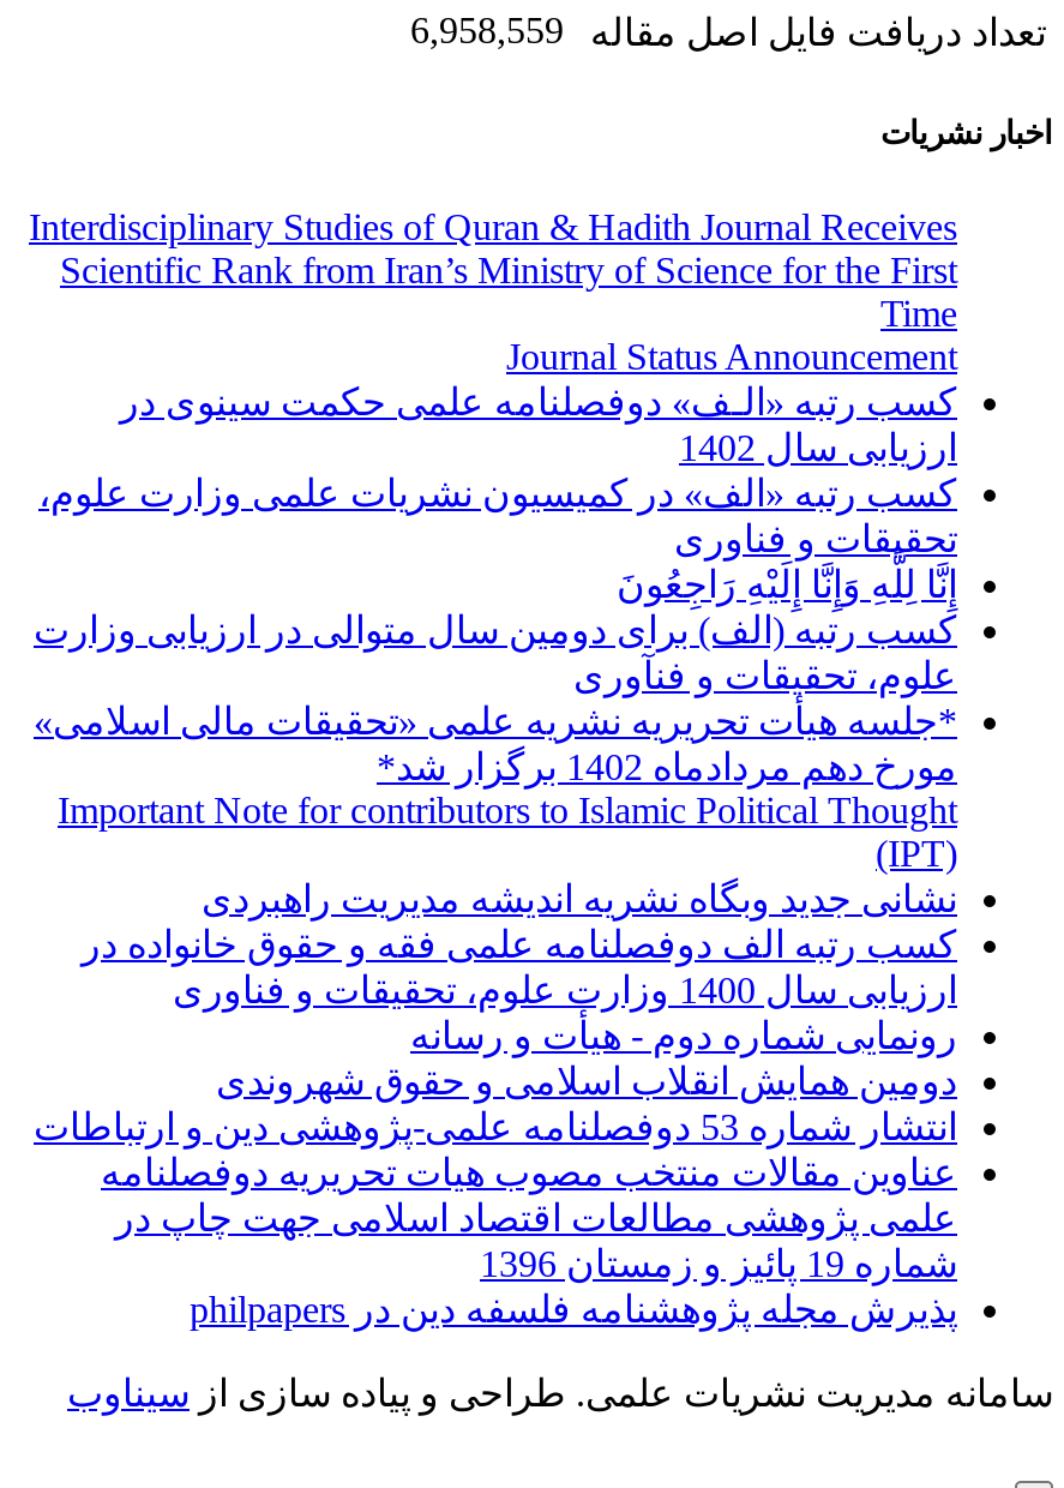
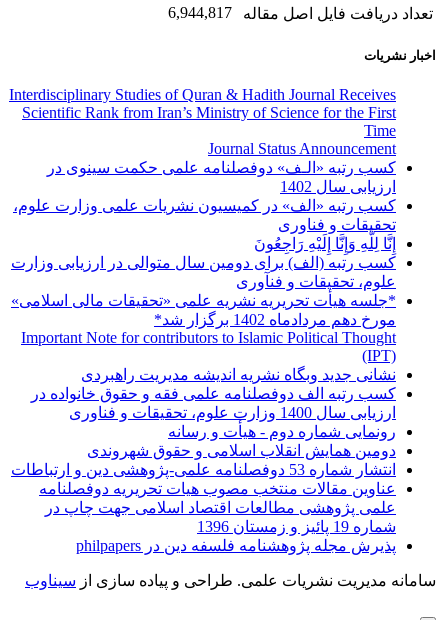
- تعداد دریافت فایل اصل مقاله 6,958,559
+ تعداد دریافت فایل اصل مقاله 6,944,817
